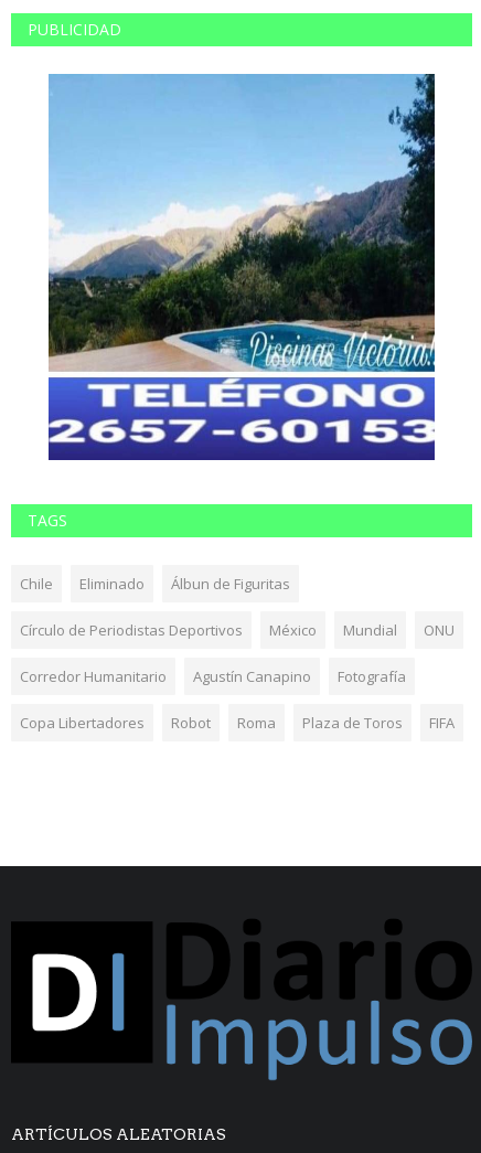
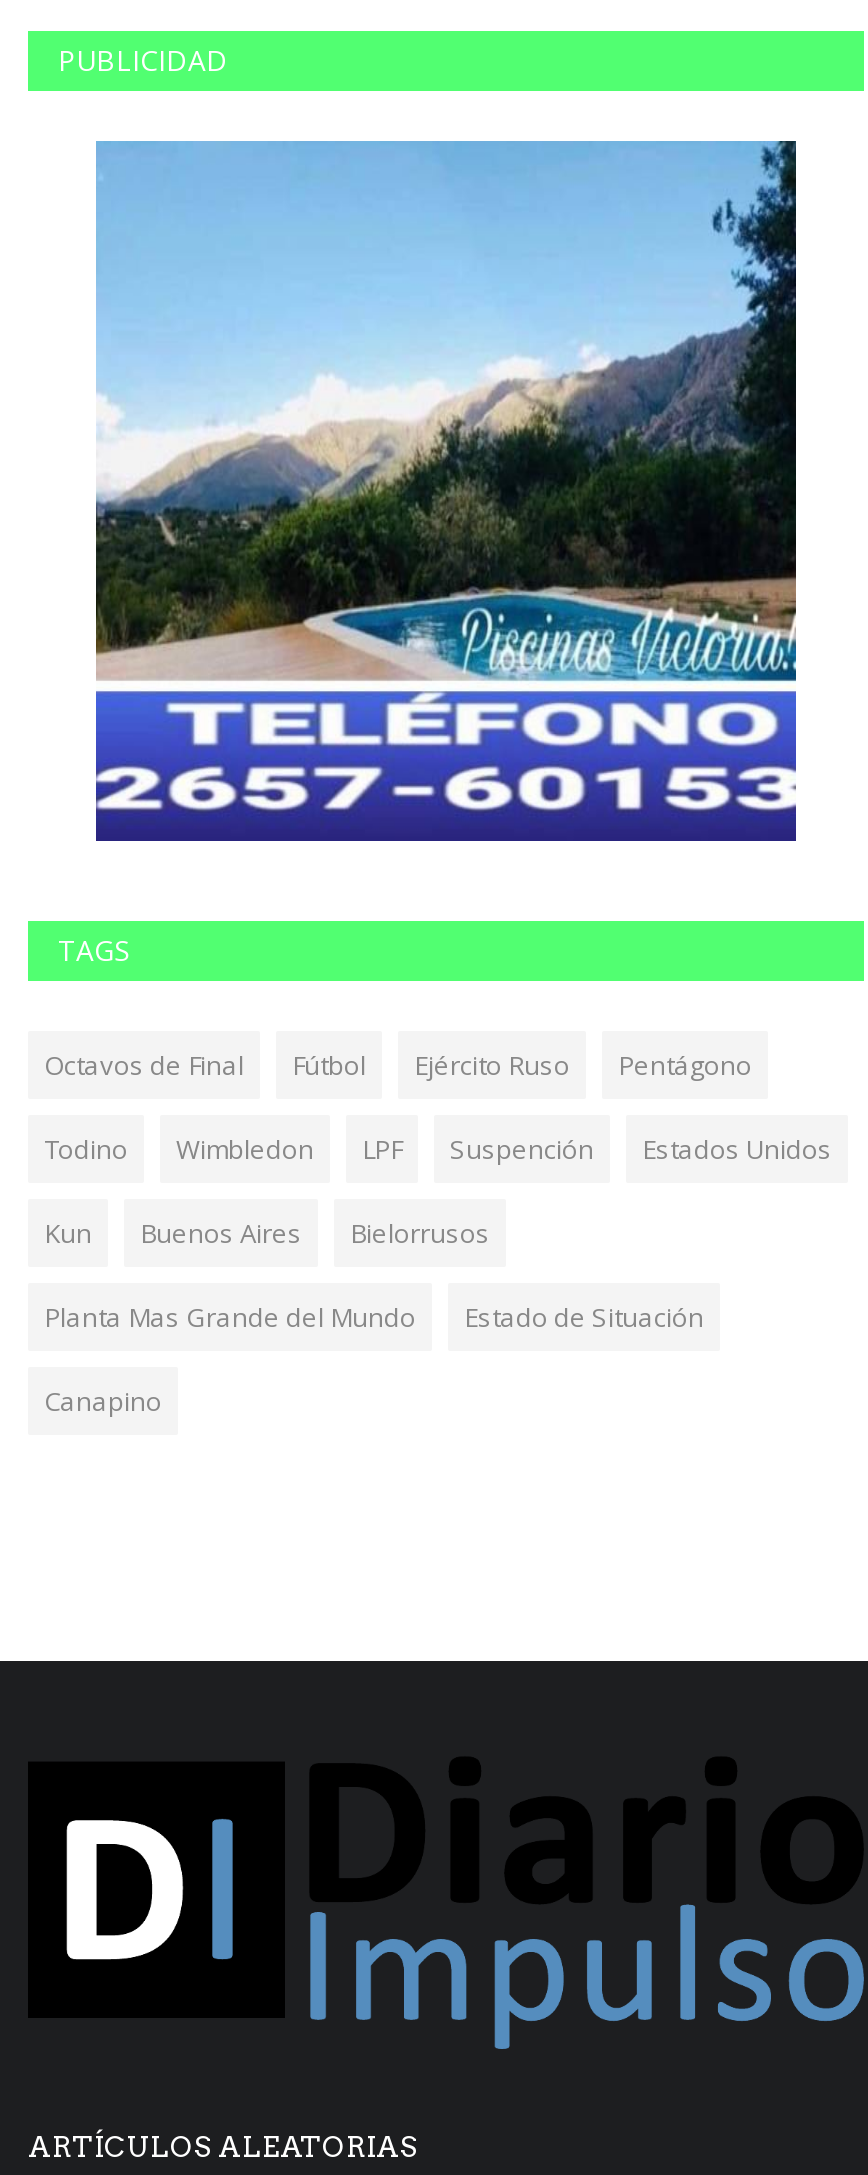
- Chile
- Eliminado
- Álbun de Figuritas
- Círculo de Periodistas Deportivos
- México
- Mundial
- ONU
- Corredor Humanitario
- Agustín Canapino
- Fotografía
- Copa Libertadores
- Robot
- Roma
- Plaza de Toros
- FIFA
+ Octavos de Final
+ Fútbol
+ Ejército Ruso
+ Pentágono
+ Todino
+ Wimbledon
+ LPF
+ Suspención
+ Estados Unidos
+ Kun
+ Buenos Aires
+ Bielorrusos
+ Planta Mas Grande del Mundo
+ Estado de Situación
+ Canapino
